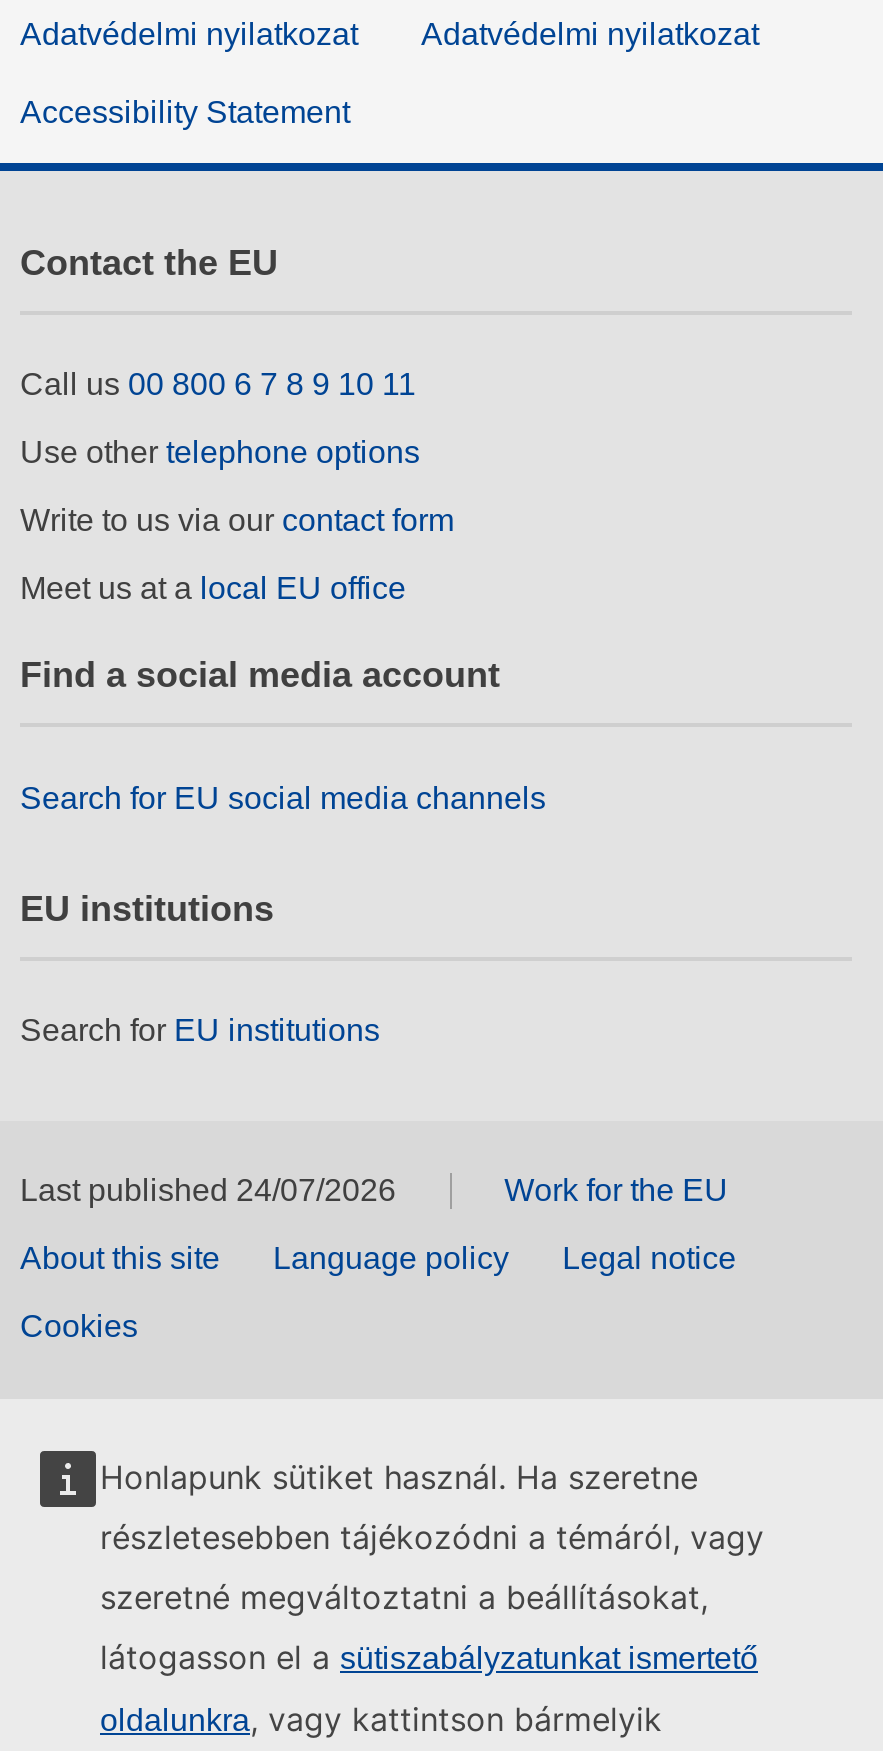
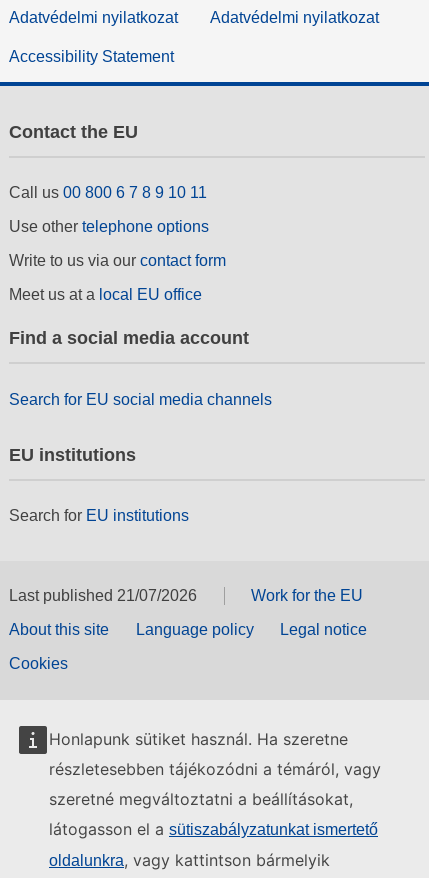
- Last published 24/07/2026
+ Last published 21/07/2026
